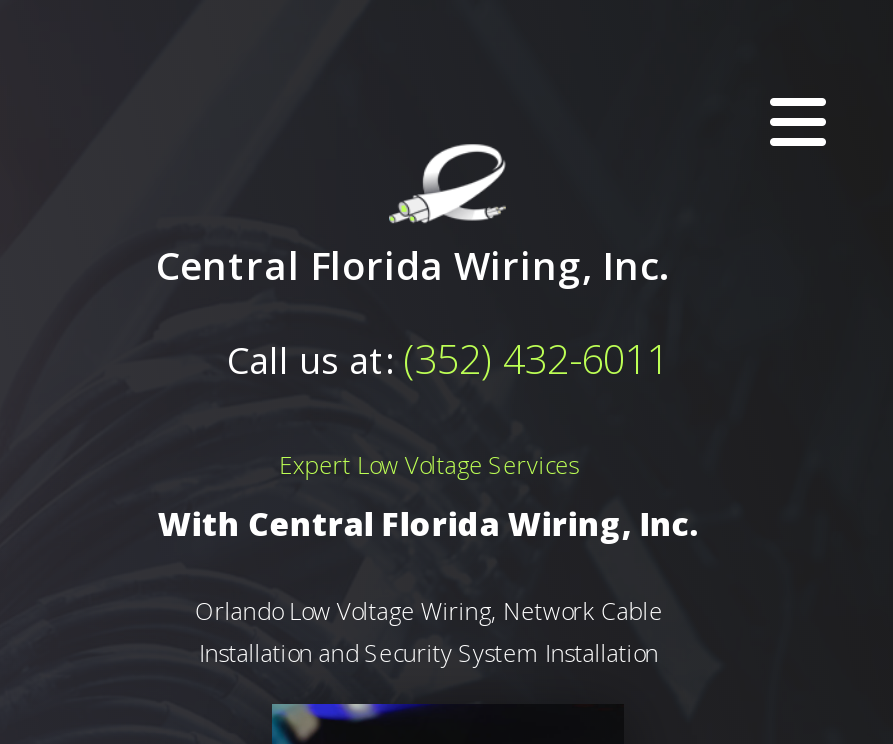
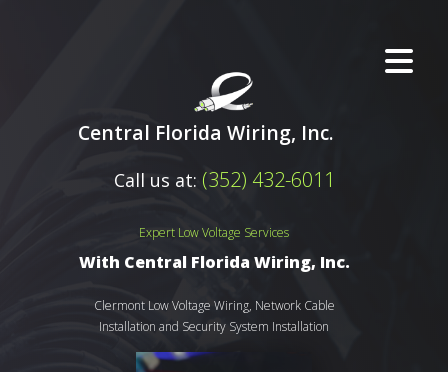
- Orlando Low Voltage Wiring, Network Cable
+ Clermont Low Voltage Wiring, Network Cable
